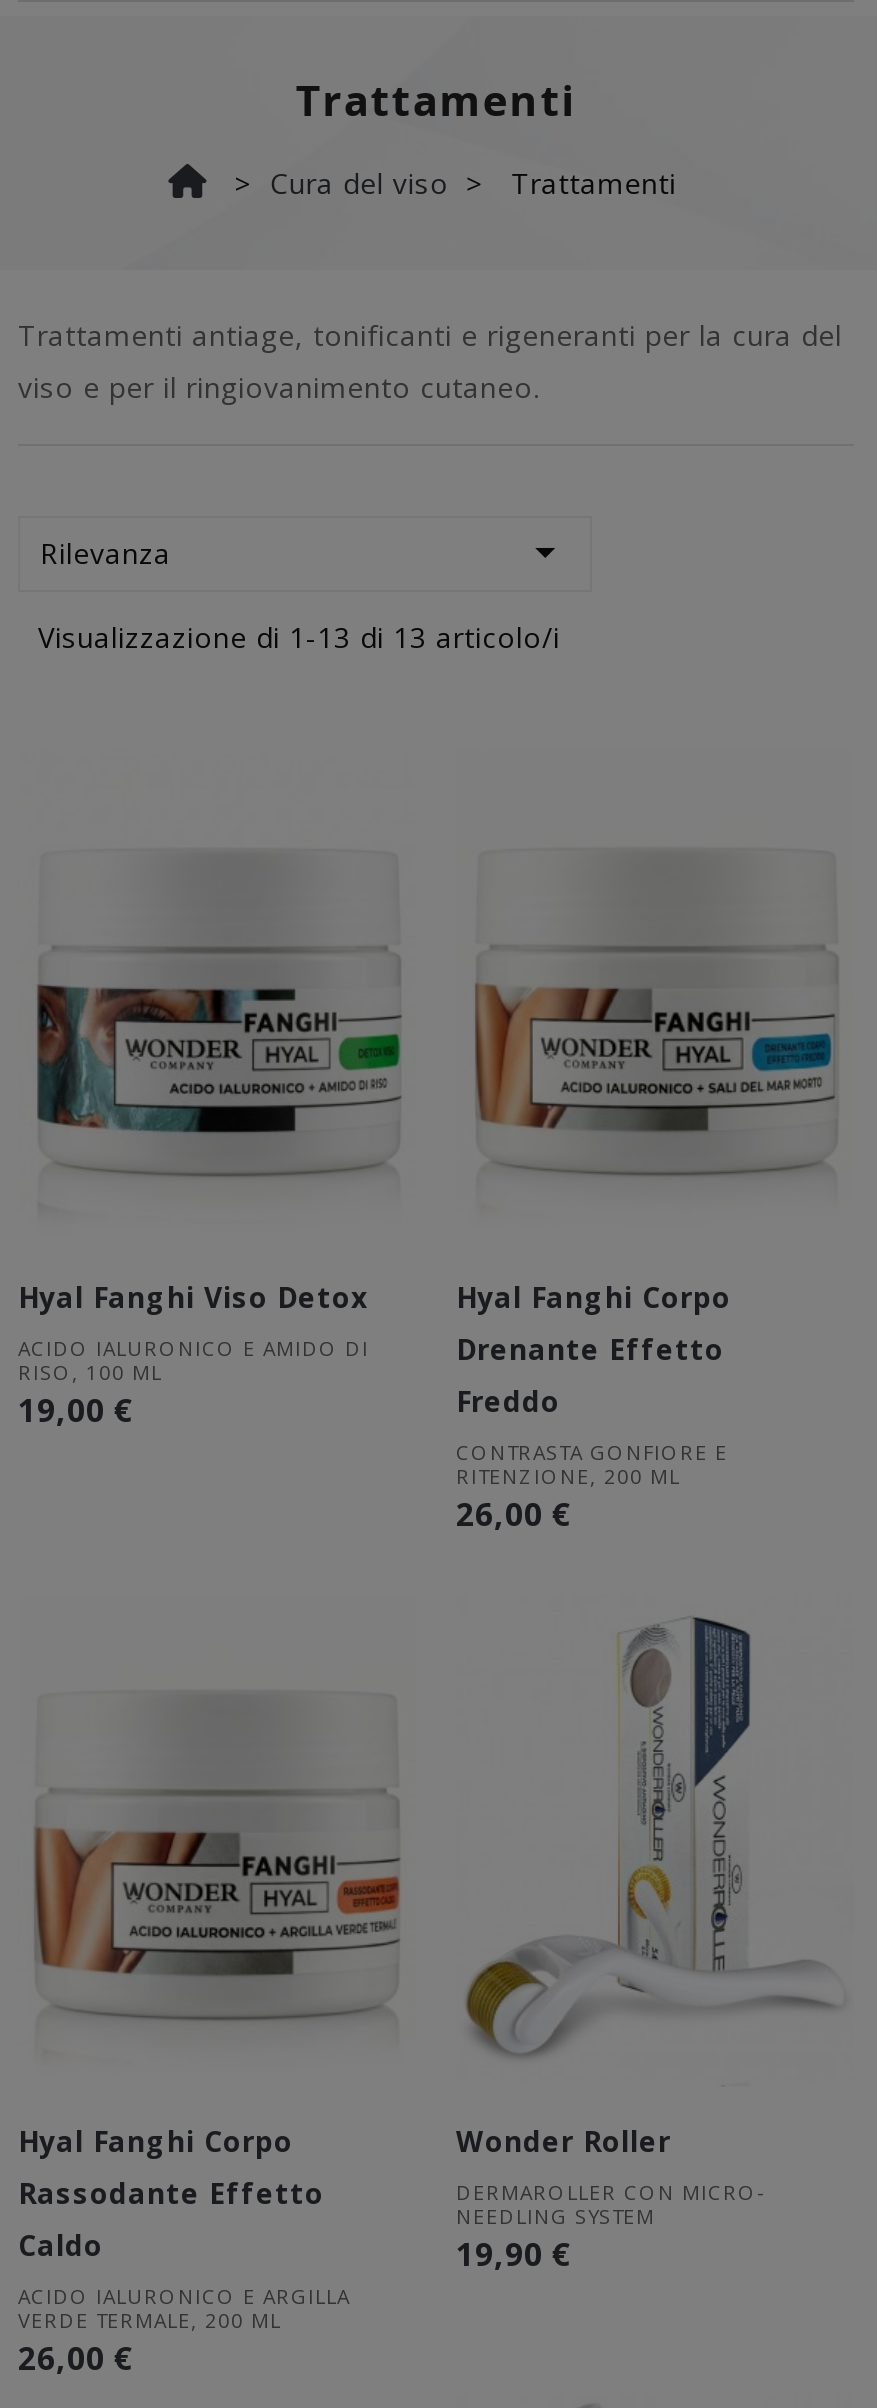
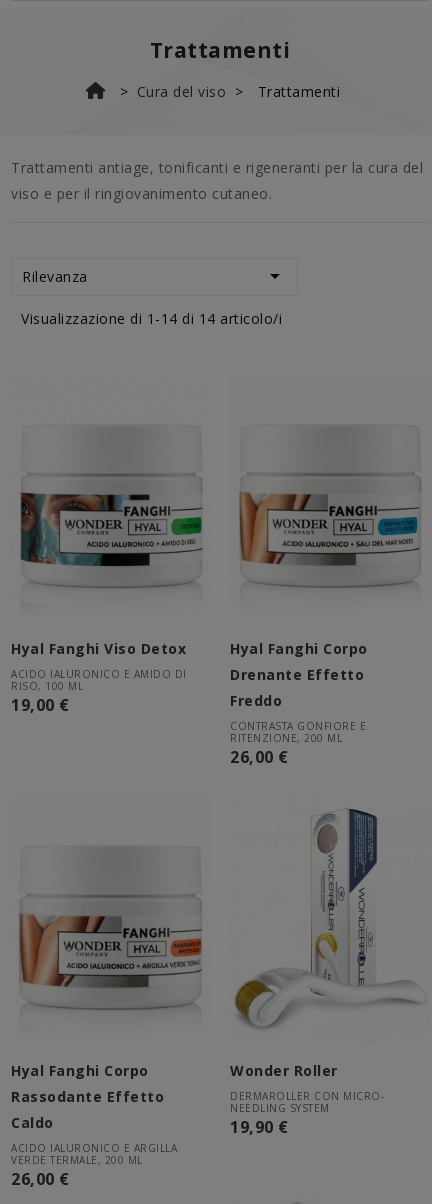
- Visualizzazione di 1-13 di 13 articolo/i
+ Visualizzazione di 1-14 di 14 articolo/i
